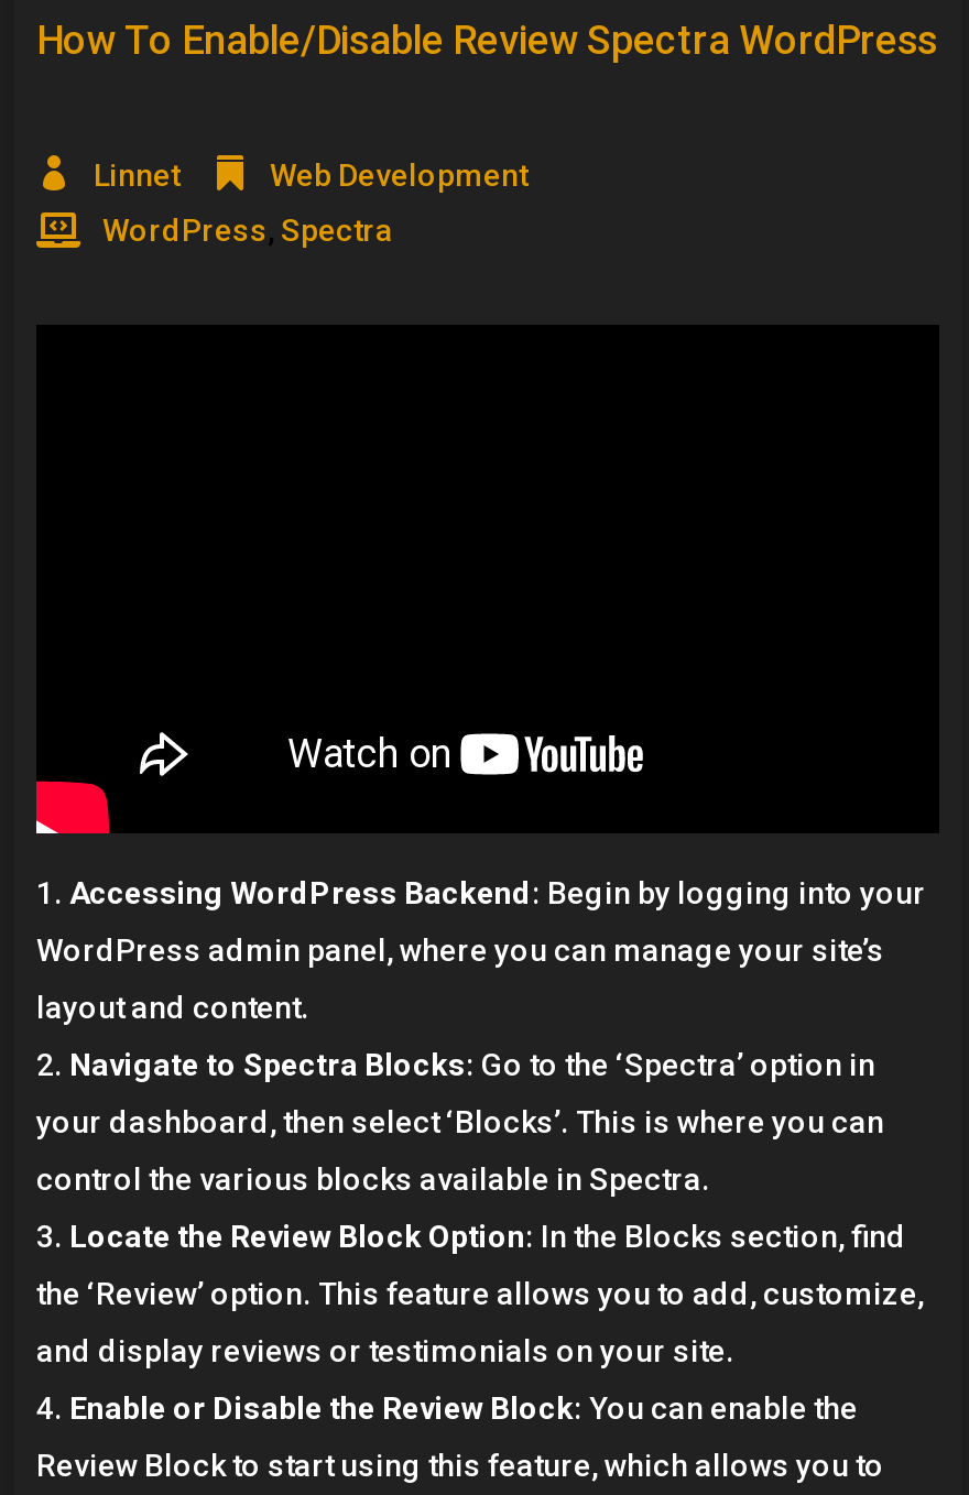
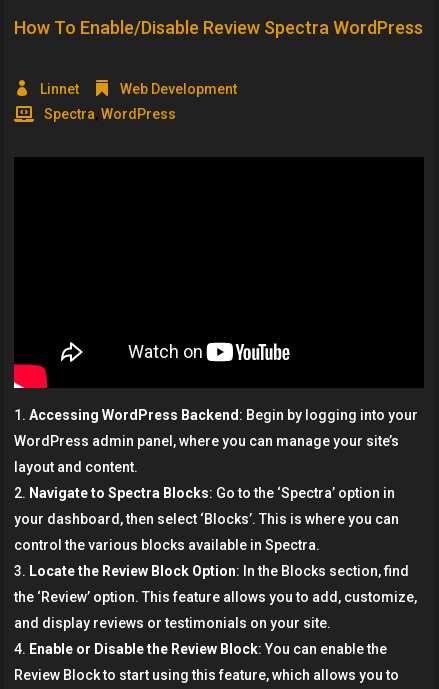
- WordPress, Spectra
+ Spectra, WordPress
